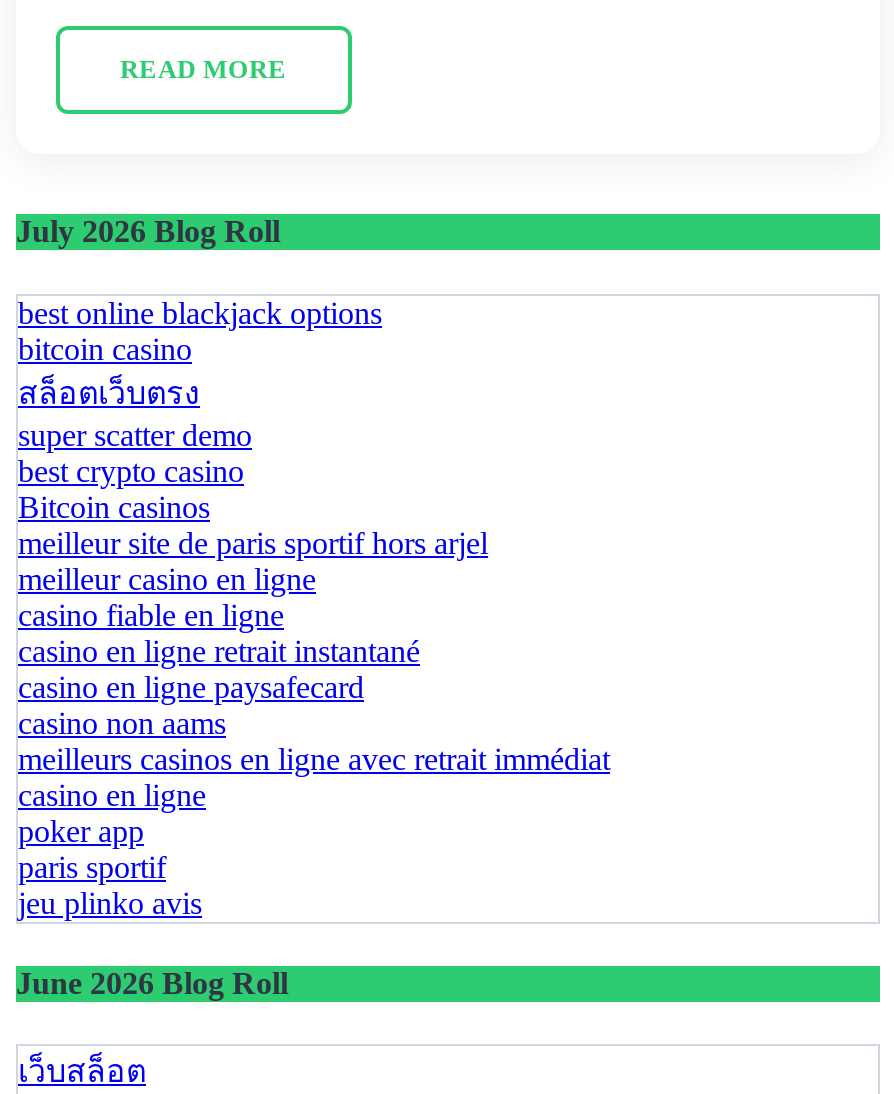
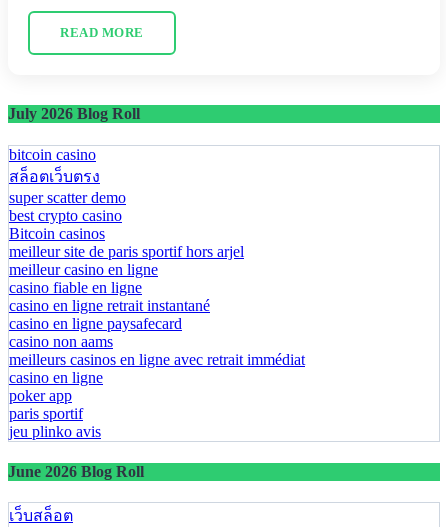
- best online blackjack options
